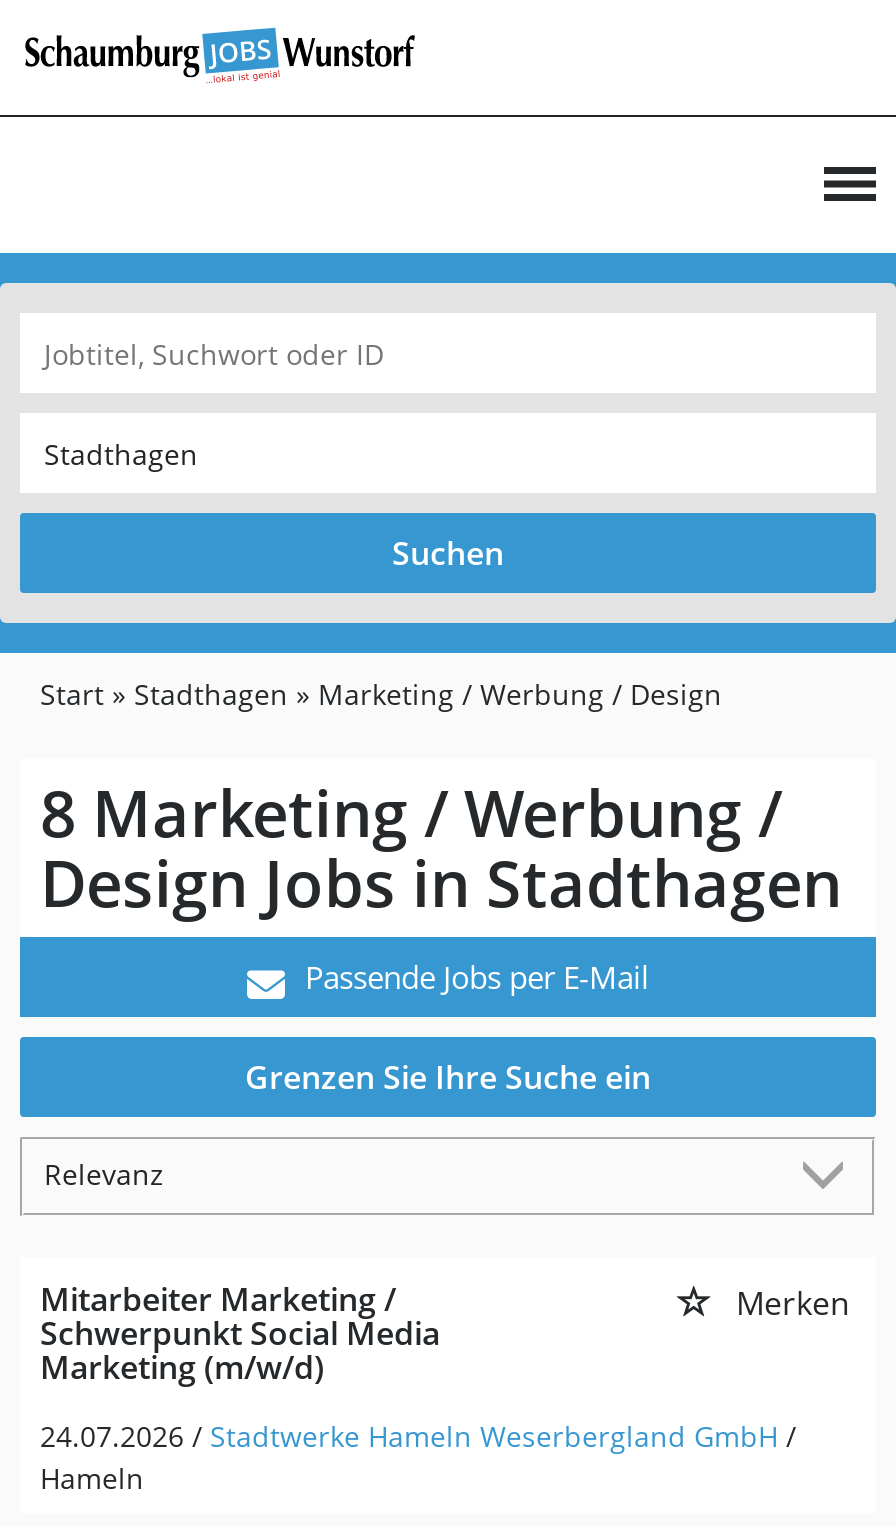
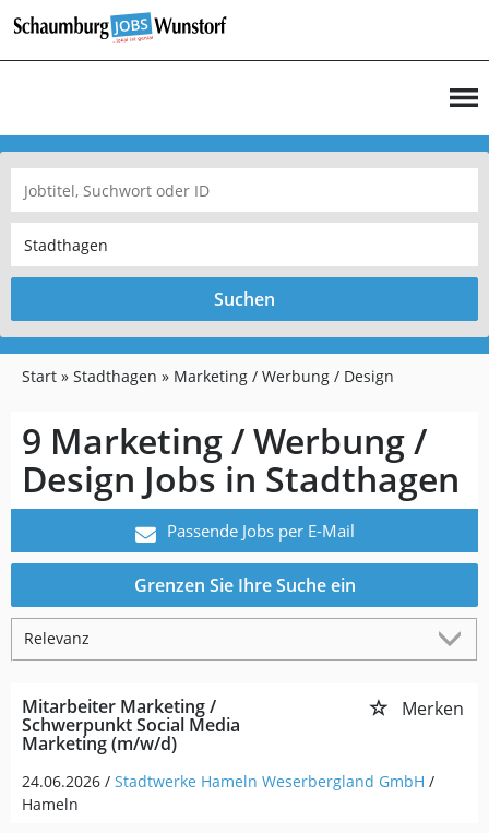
- 8 Marketing / Werbung /
+ 9 Marketing / Werbung /

- 24.07.2026 / Stadtwerke Hameln Weserbergland GmbH /
+ 24.06.2026 / Stadtwerke Hameln Weserbergland GmbH /
